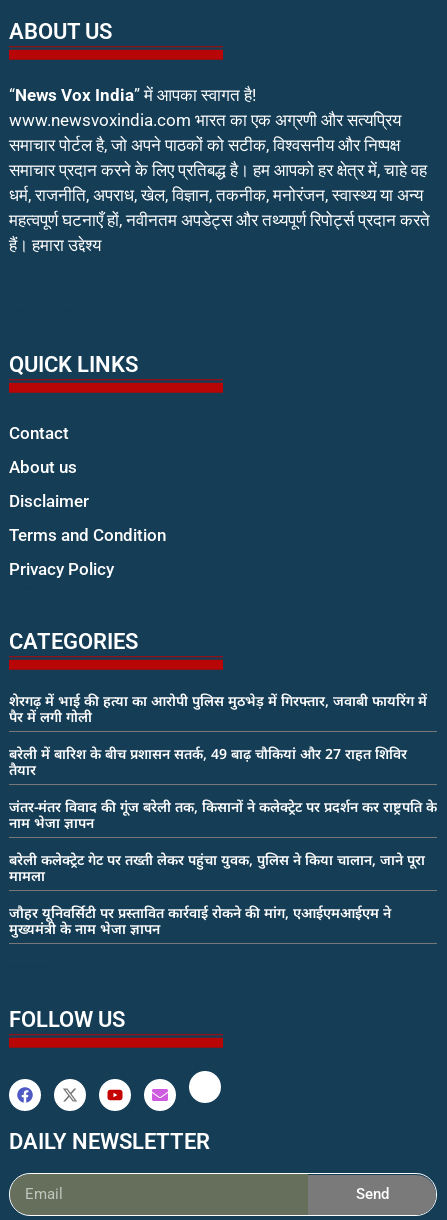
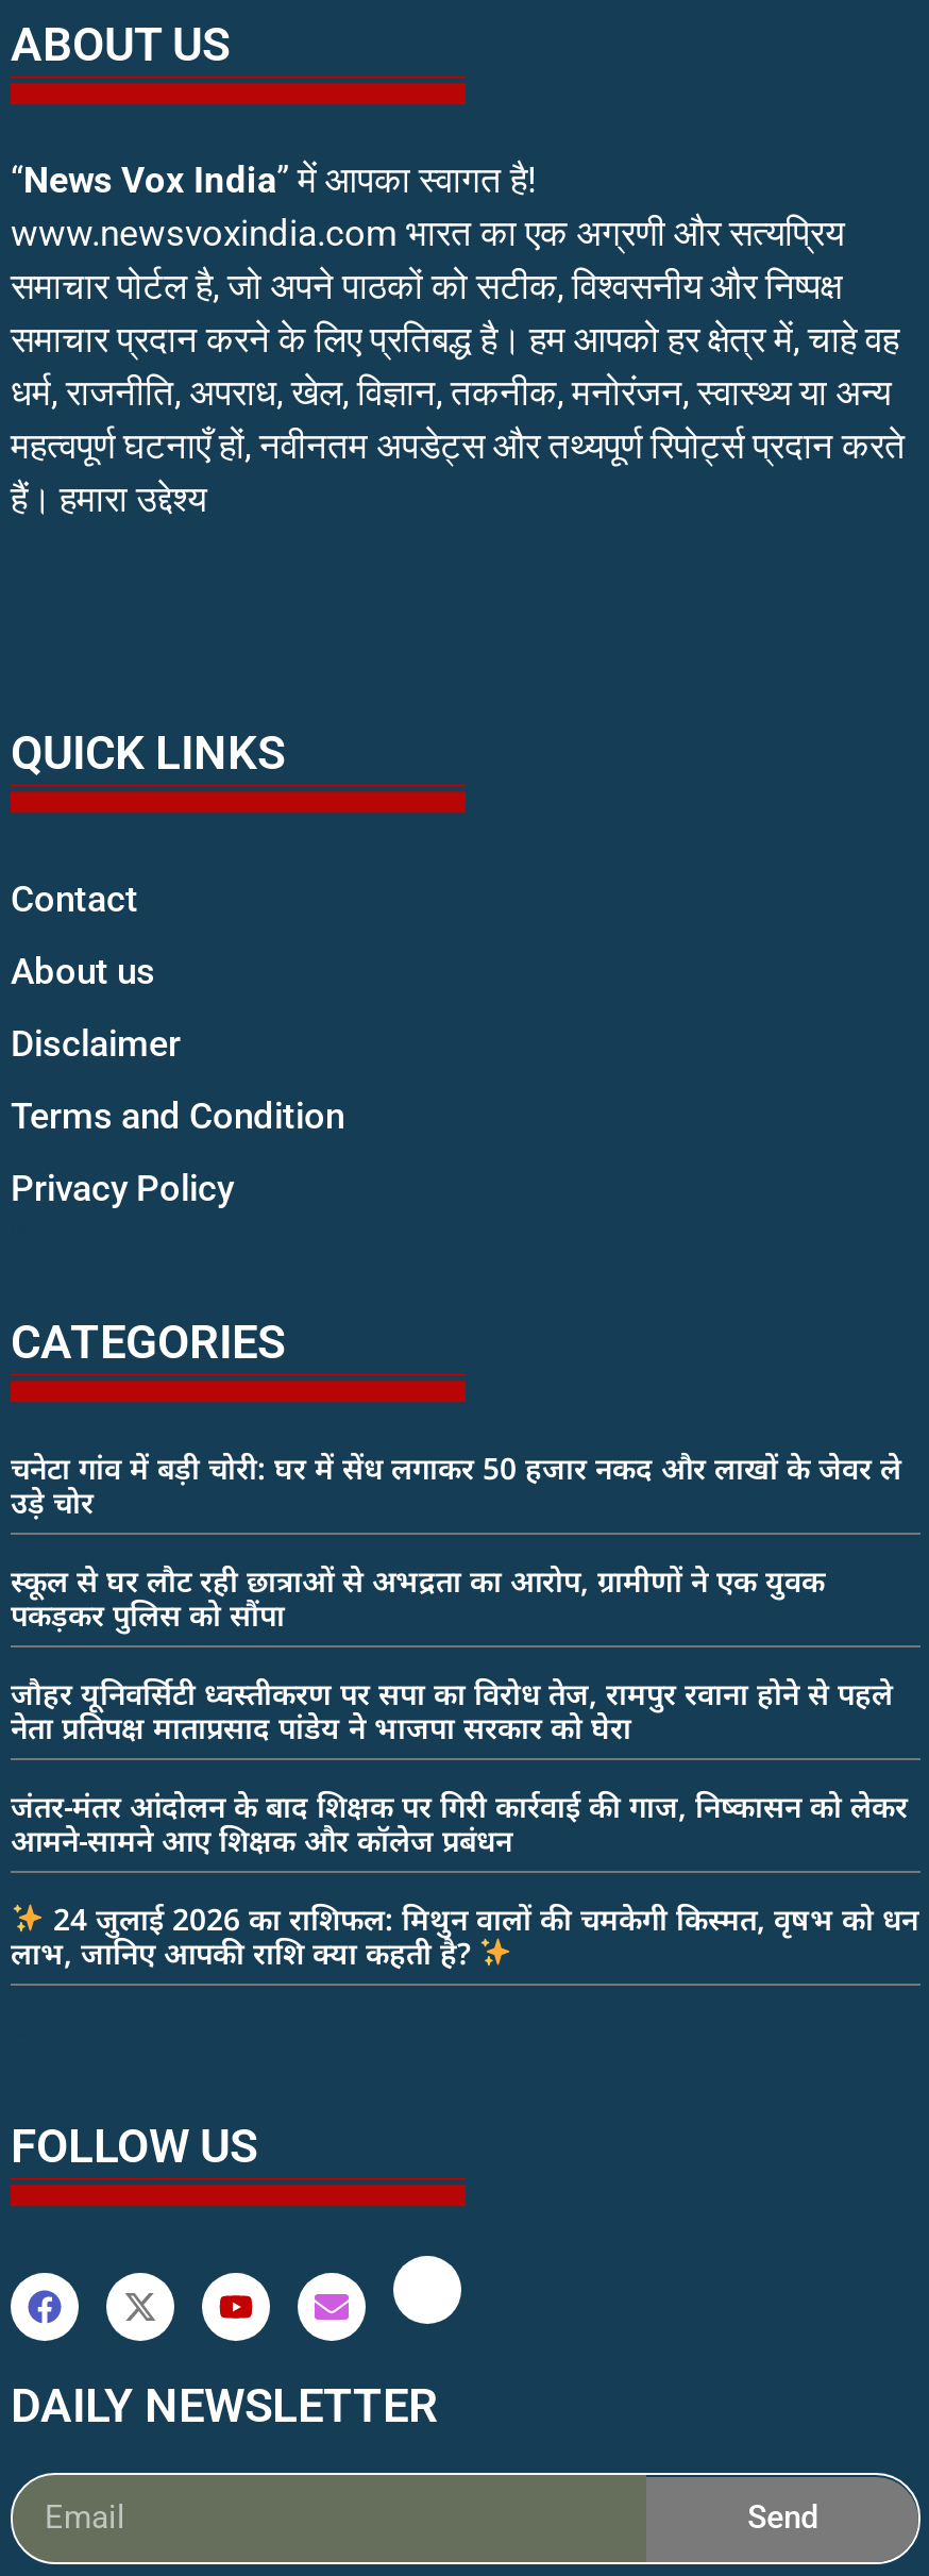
- शेरगढ़ में भाई की हत्या का आरोपी पुलिस मुठभेड़ में गिरफ्तार, जवाबी फायरिंग में
- पैर में लगी गोली
+ चनेटा गांव में बड़ी चोरी: घर में सेंध लगाकर 50 हजार नकद और लाखों के जेवर ले
+ उड़े चोर

- बरेली में बारिश के बीच प्रशासन सतर्क, 49 बाढ़ चौकियां और 27 राहत शिविर
- तैयार
+ स्कूल से घर लौट रही छात्राओं से अभद्रता का आरोप, ग्रामीणों ने एक युवक
+ पकड़कर पुलिस को सौंपा

- जंतर-मंतर विवाद की गूंज बरेली तक, किसानों ने कलेक्ट्रेट पर प्रदर्शन कर राष्ट्रपति के
- नाम भेजा ज्ञापन
+ जौहर यूनिवर्सिटी ध्वस्तीकरण पर सपा का विरोध तेज, रामपुर रवाना होने से पहले
+ नेता प्रतिपक्ष माताप्रसाद पांडेय ने भाजपा सरकार को घेरा

- बरेली कलेक्ट्रेट गेट पर तख्ती लेकर पहुंचा युवक, पुलिस ने किया चालान, जाने पूरा
- मामला
+ जंतर-मंतर आंदोलन के बाद शिक्षक पर गिरी कार्रवाई की गाज, निष्कासन को लेकर
+ आमने-सामने आए शिक्षक और कॉलेज प्रबंधन

- जौहर यूनिवर्सिटी पर प्रस्तावित कार्रवाई रोकने की मांग, एआईएमआईएम ने
- मुख्यमंत्री के नाम भेजा ज्ञापन
+ 24 जुलाई 2026 का राशिफल: मिथुन वालों की चमकेगी किस्मत, वृषभ को धन
+ लाभ, जानिए आपकी राशि क्या कहती है?
